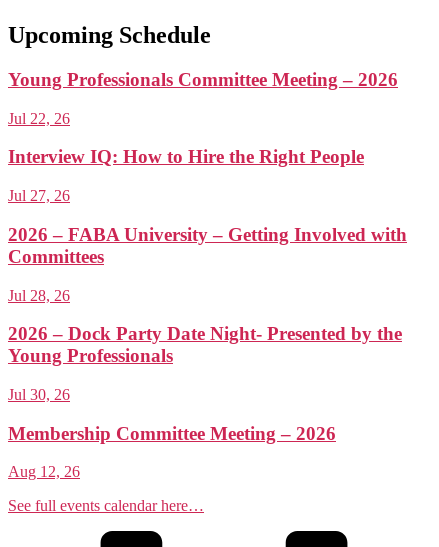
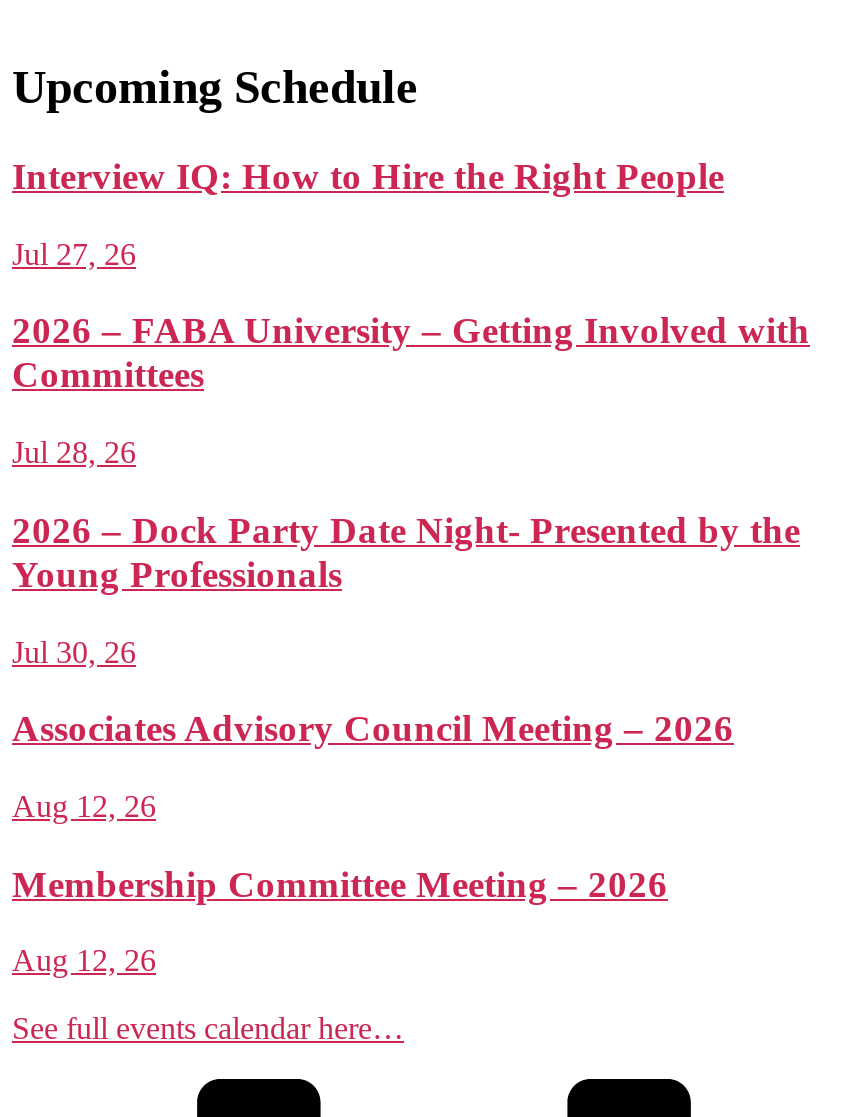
- Young Professionals Committee Meeting – 2026
- Jul 22, 26

moved up: Interview IQ: How to Hire the Right People | Jul 27, 26 | 2026 – FABA University – Getting Involved with | Committees | Jul 28, 26 | 2026 – Dock Party Date Night- Presented by the | Young Professionals | Jul 30, 26

+ Associates Advisory Council Meeting – 2026
+ Aug 12, 26
